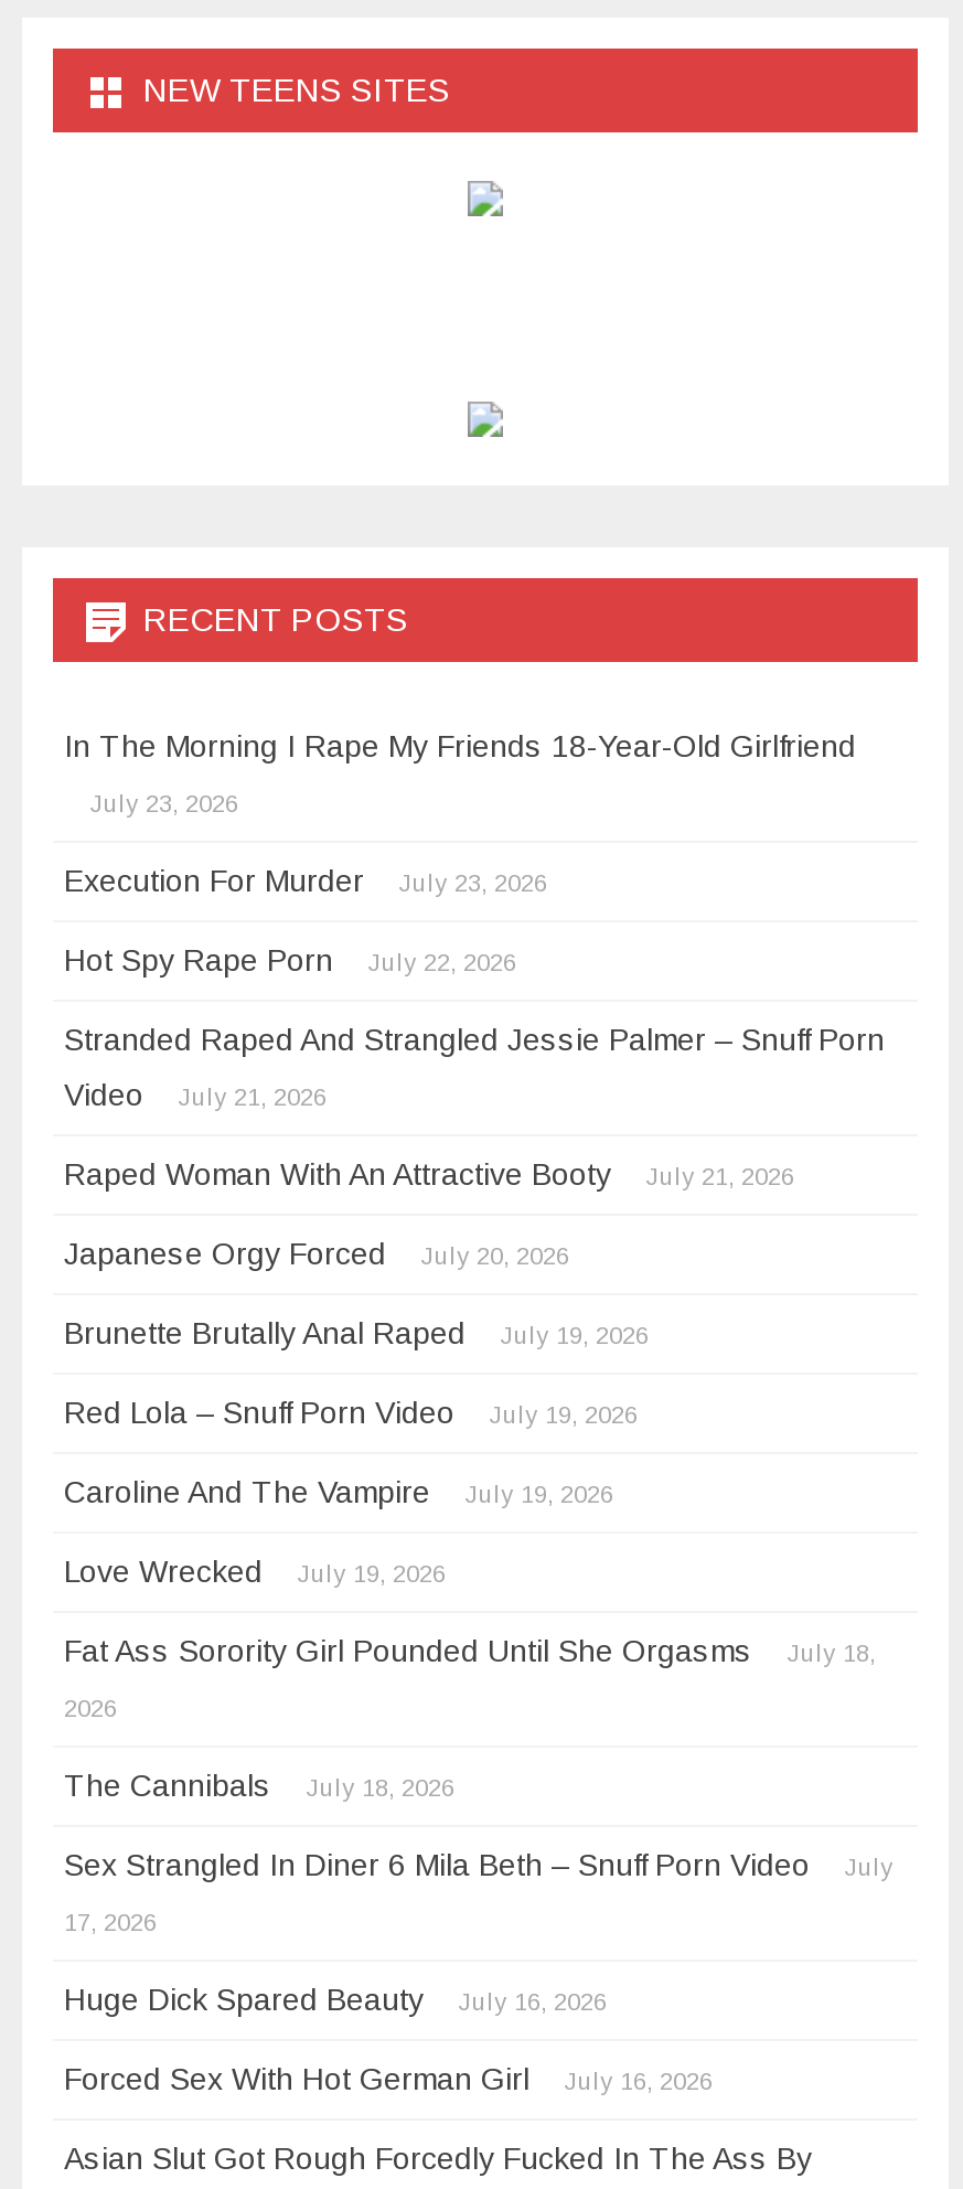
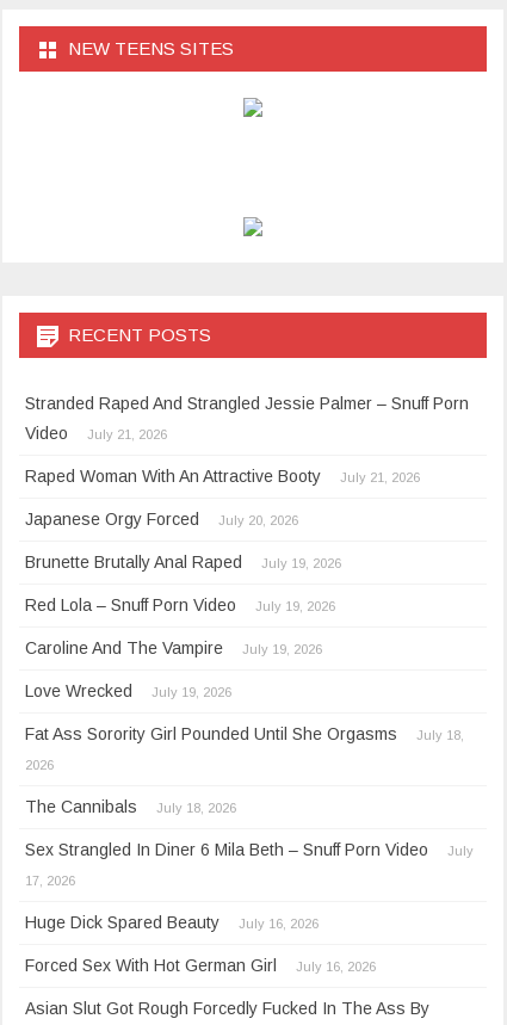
- In The Morning I Rape My Friends 18-Year-Old Girlfriend
- July 23, 2026
- Execution For Murder
- July 23, 2026
- Hot Spy Rape Porn
- July 22, 2026
